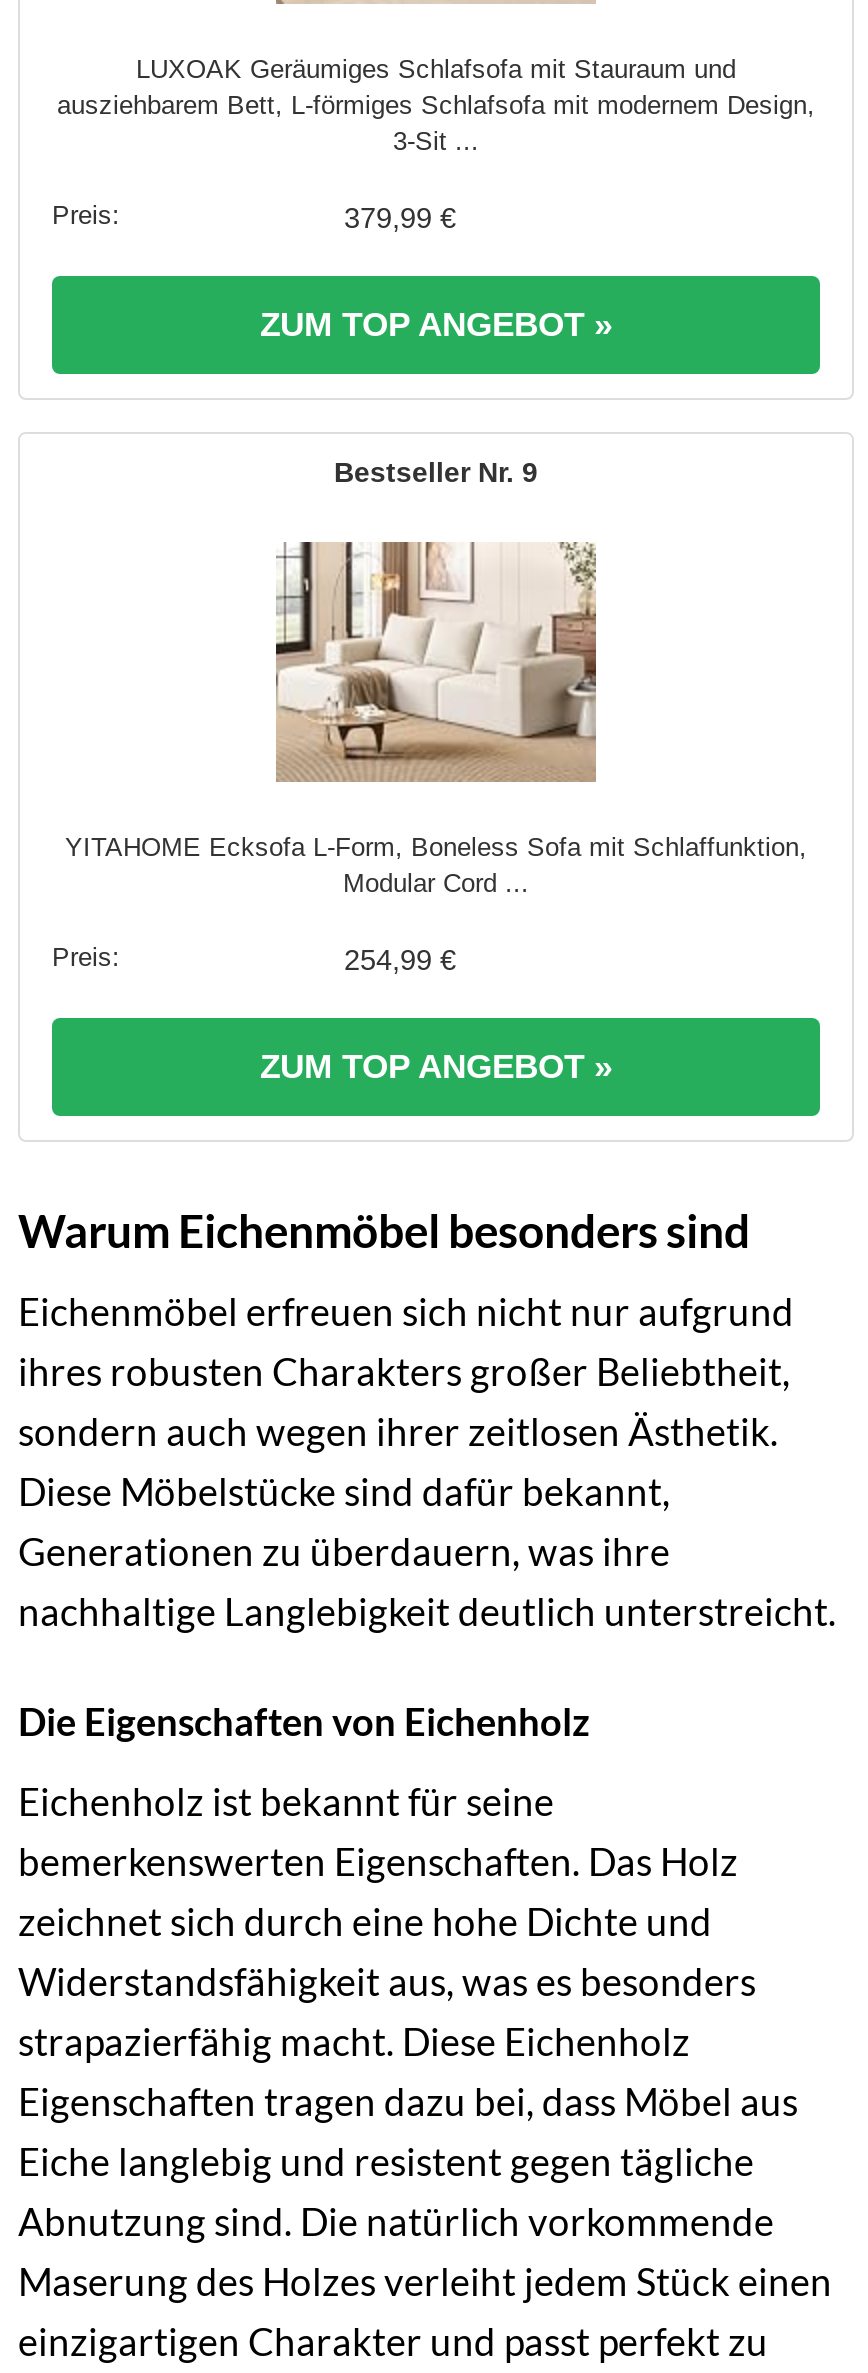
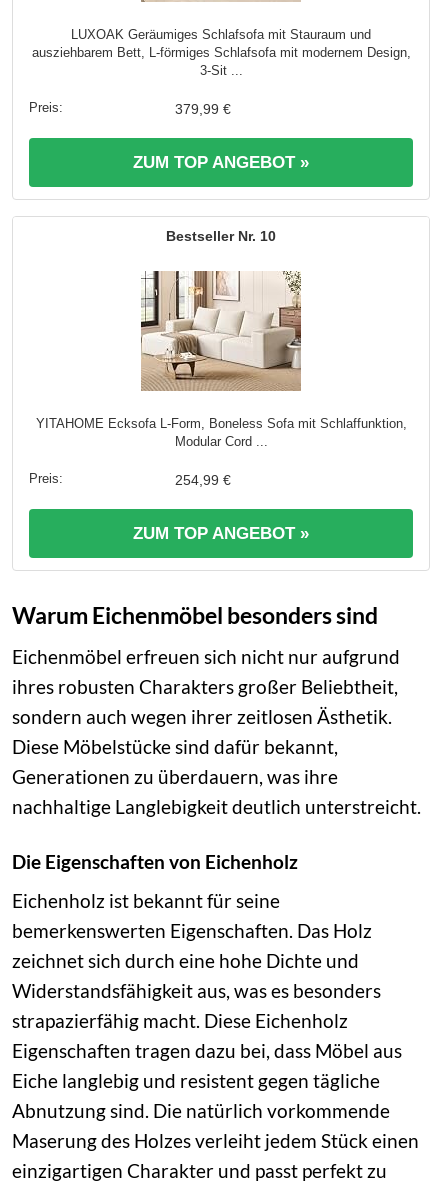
- 9
+ 10
